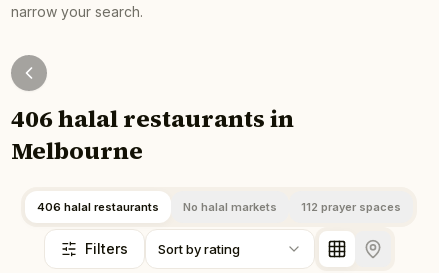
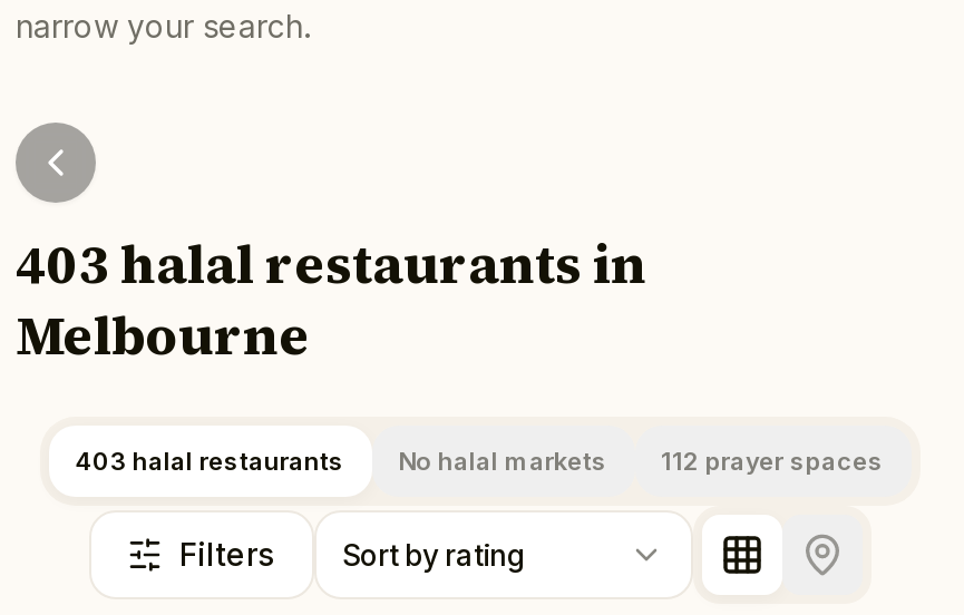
- 406 halal restaurants in
+ 403 halal restaurants in

- 406 halal restaurants
+ 403 halal restaurants
